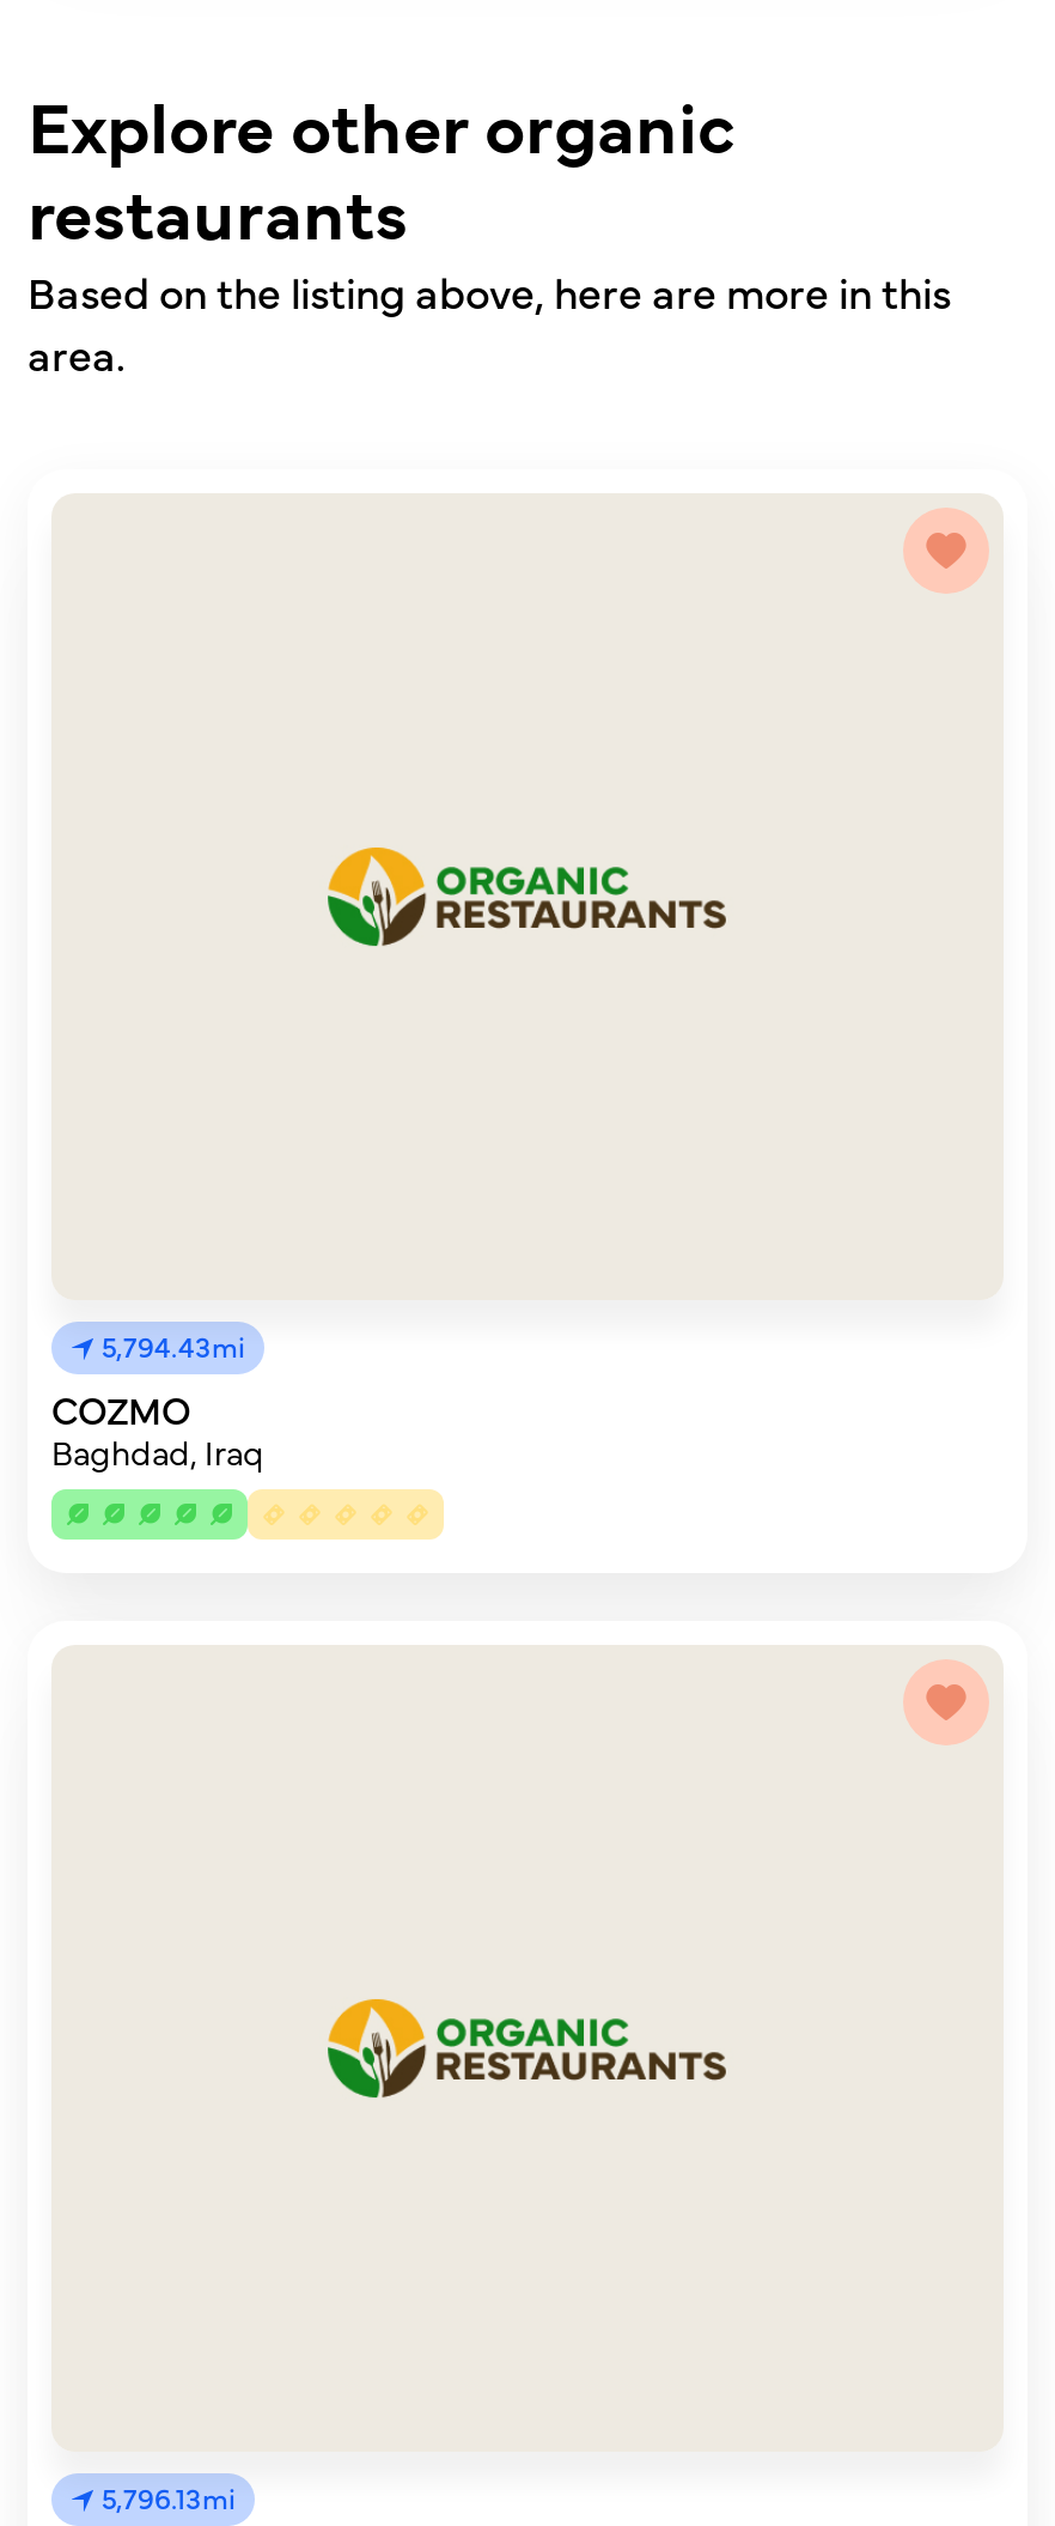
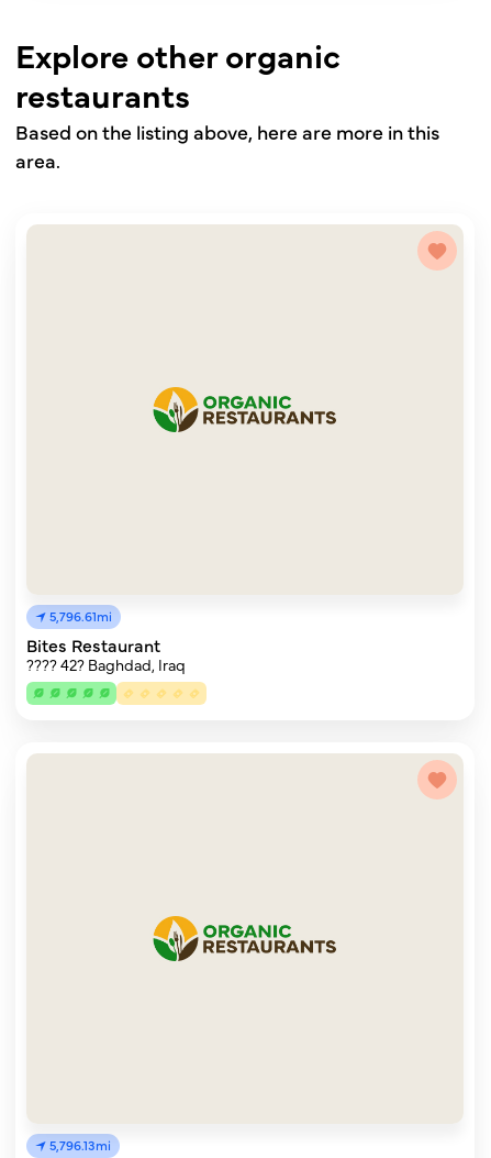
- 5,794.43mi
- COZMO
- Baghdad, Iraq
+ 5,796.61mi
+ Bites Restaurant
+ ???? 42? Baghdad, Iraq
